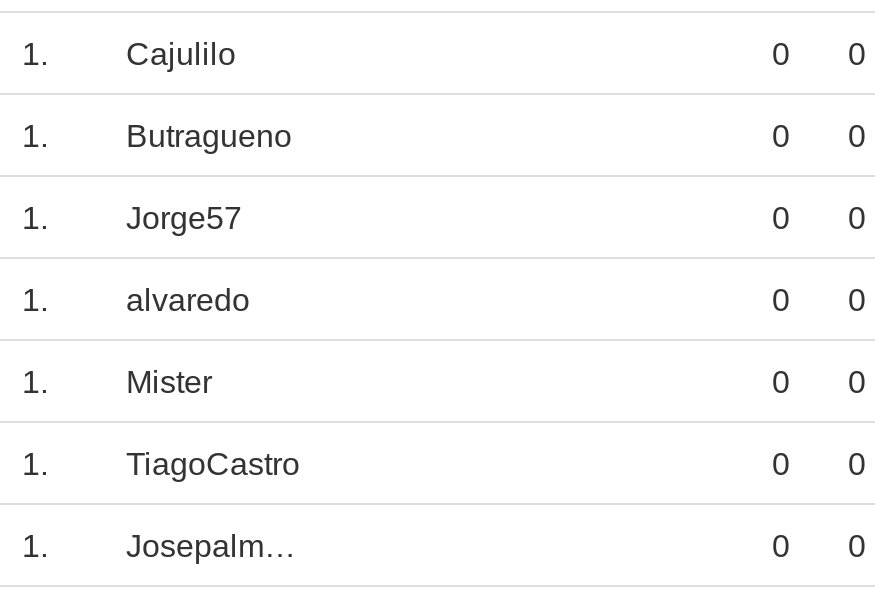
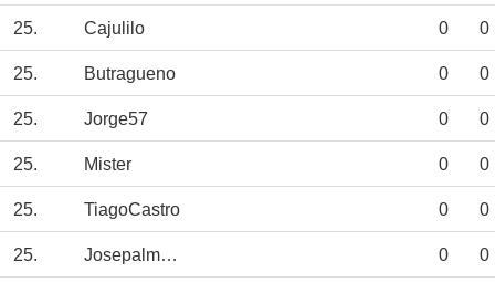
- 1.
+ 25.

- 1.
+ 25.

- 1.
+ 25.

- 1.
- alvaredo
- 0
- 0
- 1.
+ 25.

- 1.
+ 25.

- 1.
+ 25.
